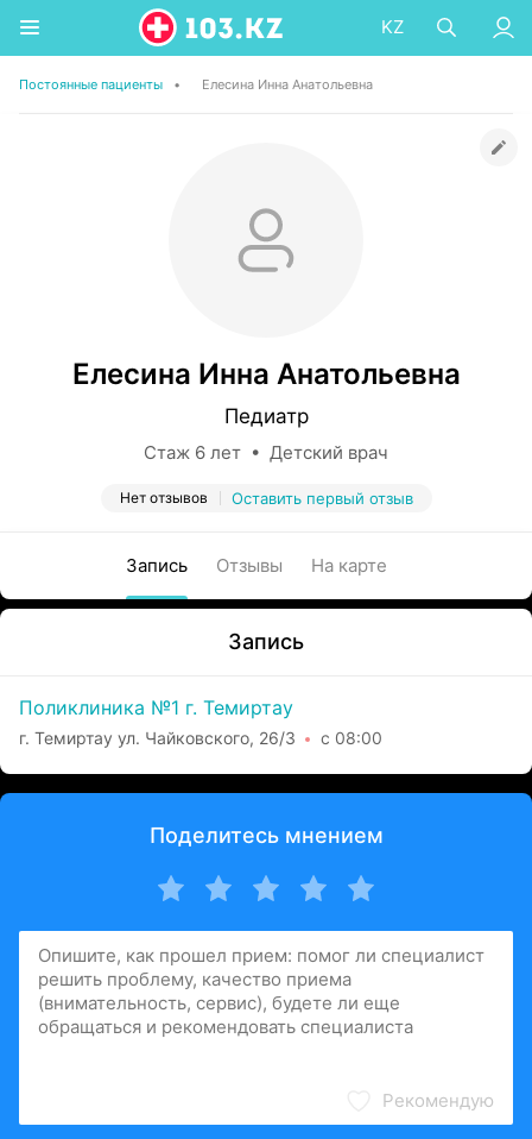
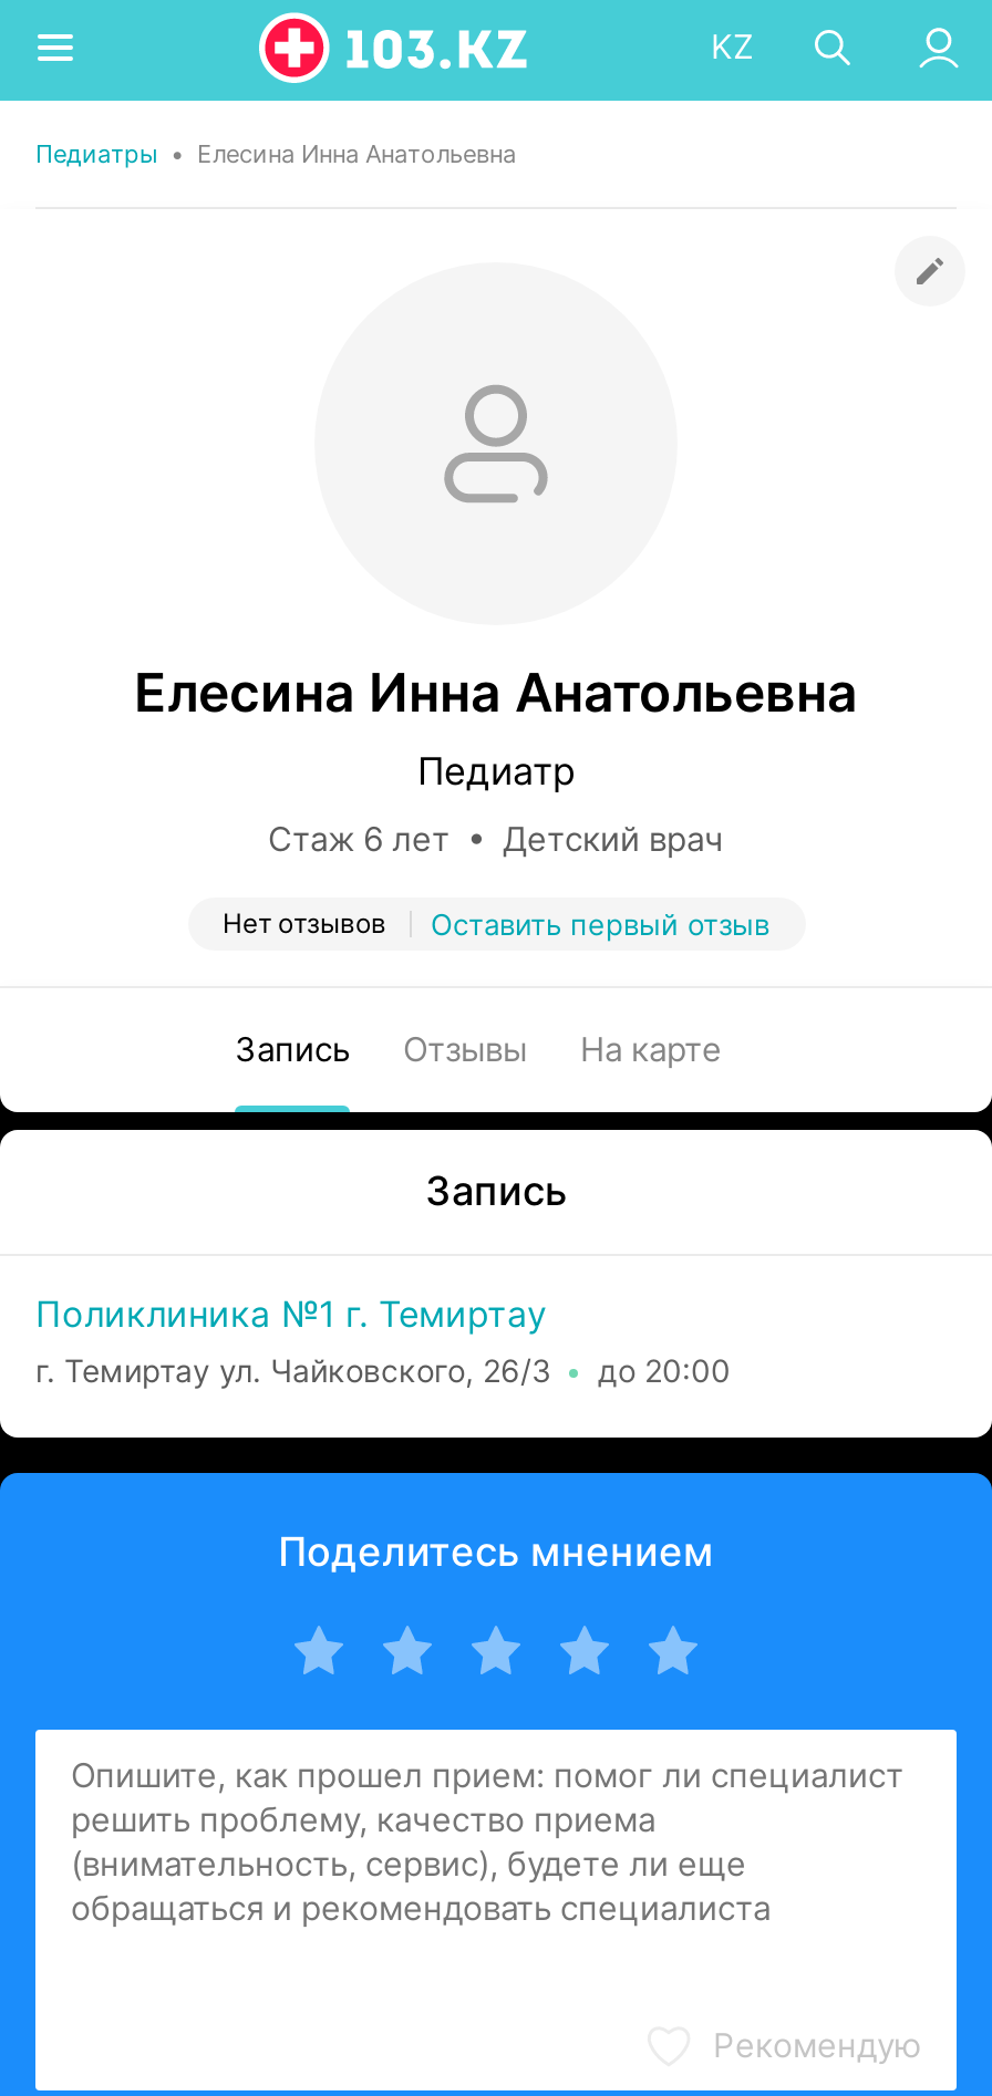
- Постоянные пациенты •
- Елесина Инна Анатольевна
+ Педиатры • Елесина Инна Анатольевна

- г. Темиртау ул. Чайковского, 26/3 с 08:00
+ г. Темиртау ул. Чайковского, 26/3 до 20:00
